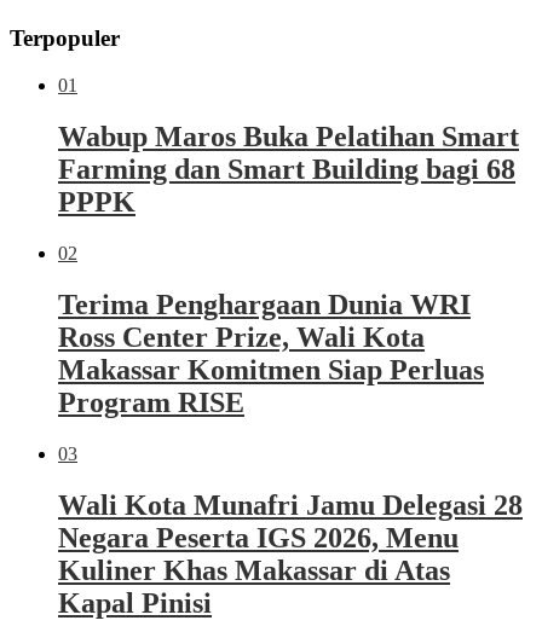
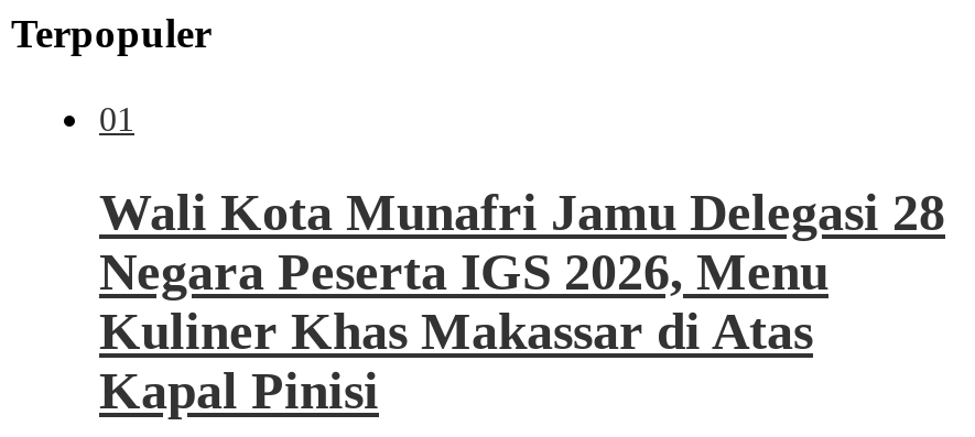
- Wabup Maros Buka Pelatihan Smart
- Farming dan Smart Building bagi 68
- PPPK
- 02
- Terima Penghargaan Dunia WRI
- Ross Center Prize, Wali Kota
- Makassar Komitmen Siap Perluas
- Program RISE
- 03
